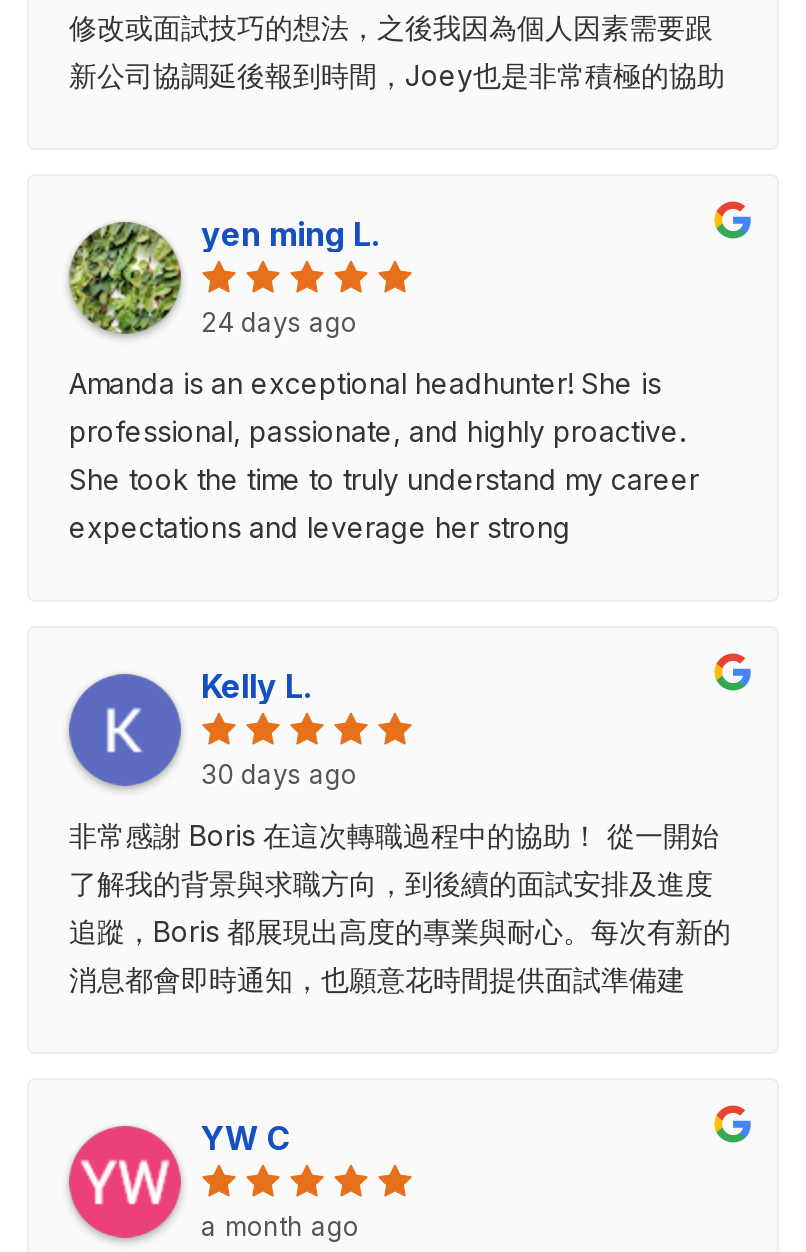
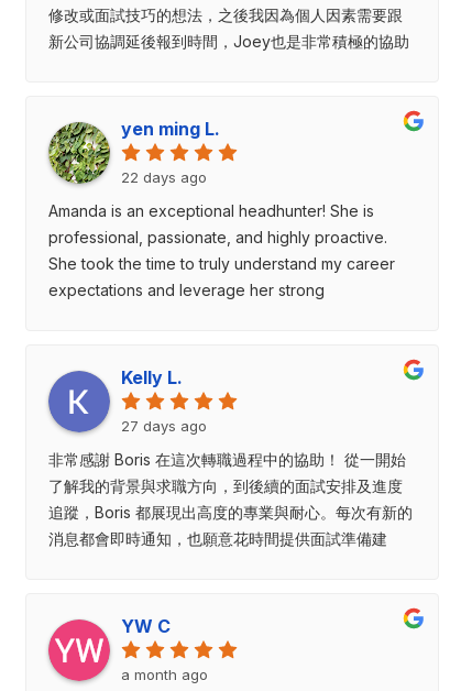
- 24 days ago
+ 22 days ago

- 30 days ago
+ 27 days ago
